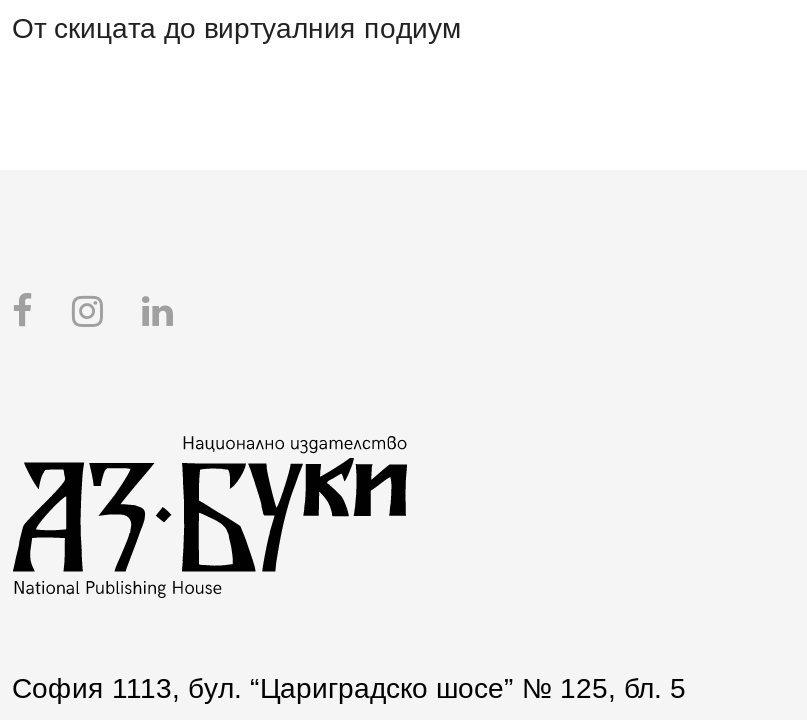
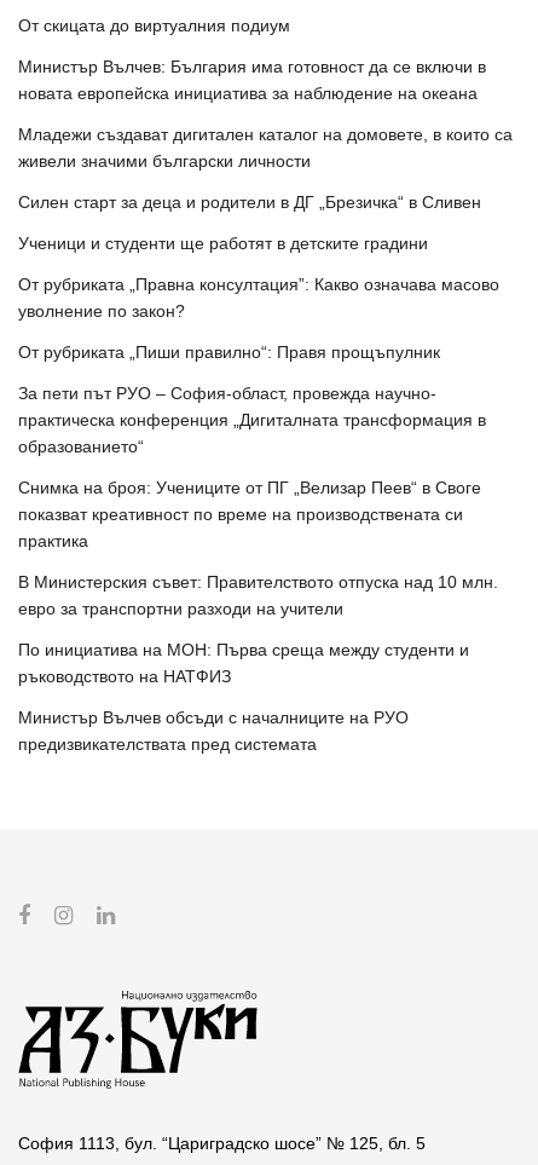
+ Министър Вълчев: България има готовност да се включи в
+ новата европейска инициатива за наблюдение на океана
+ Младежи създават дигитален каталог на домовете, в които са
+ живели значими български личности
+ Силен старт за деца и родители в ДГ „Брезичка“ в Сливен
+ Ученици и студенти ще работят в детските градини
+ От рубриката „Правна консултация”: Какво означава масово
+ уволнение по закон?
+ От рубриката „Пиши правилно“: Правя прощъпулник
+ За пети път РУО – София-област, провежда научно-
+ практическа конференция „Дигиталната трансформация в
+ образованието“
+ Снимка на броя: Учениците от ПГ „Велизар Пеев“ в Своге
+ показват креативност по време на производствената си
+ практика
+ В Министерския съвет: Правителството отпуска над 10 млн.
+ евро за транспортни разходи на учители
+ По инициатива на МОН: Първа среща между студенти и
+ ръководството на НАТФИЗ
+ Министър Вълчев обсъди с началниците на РУО
+ предизвикателствата пред системата
